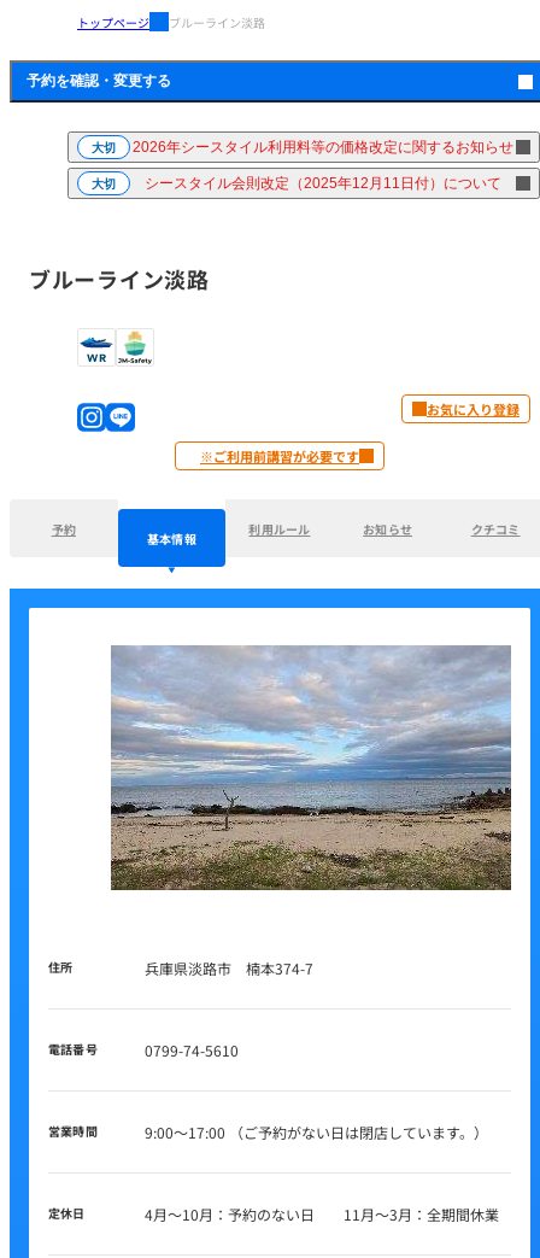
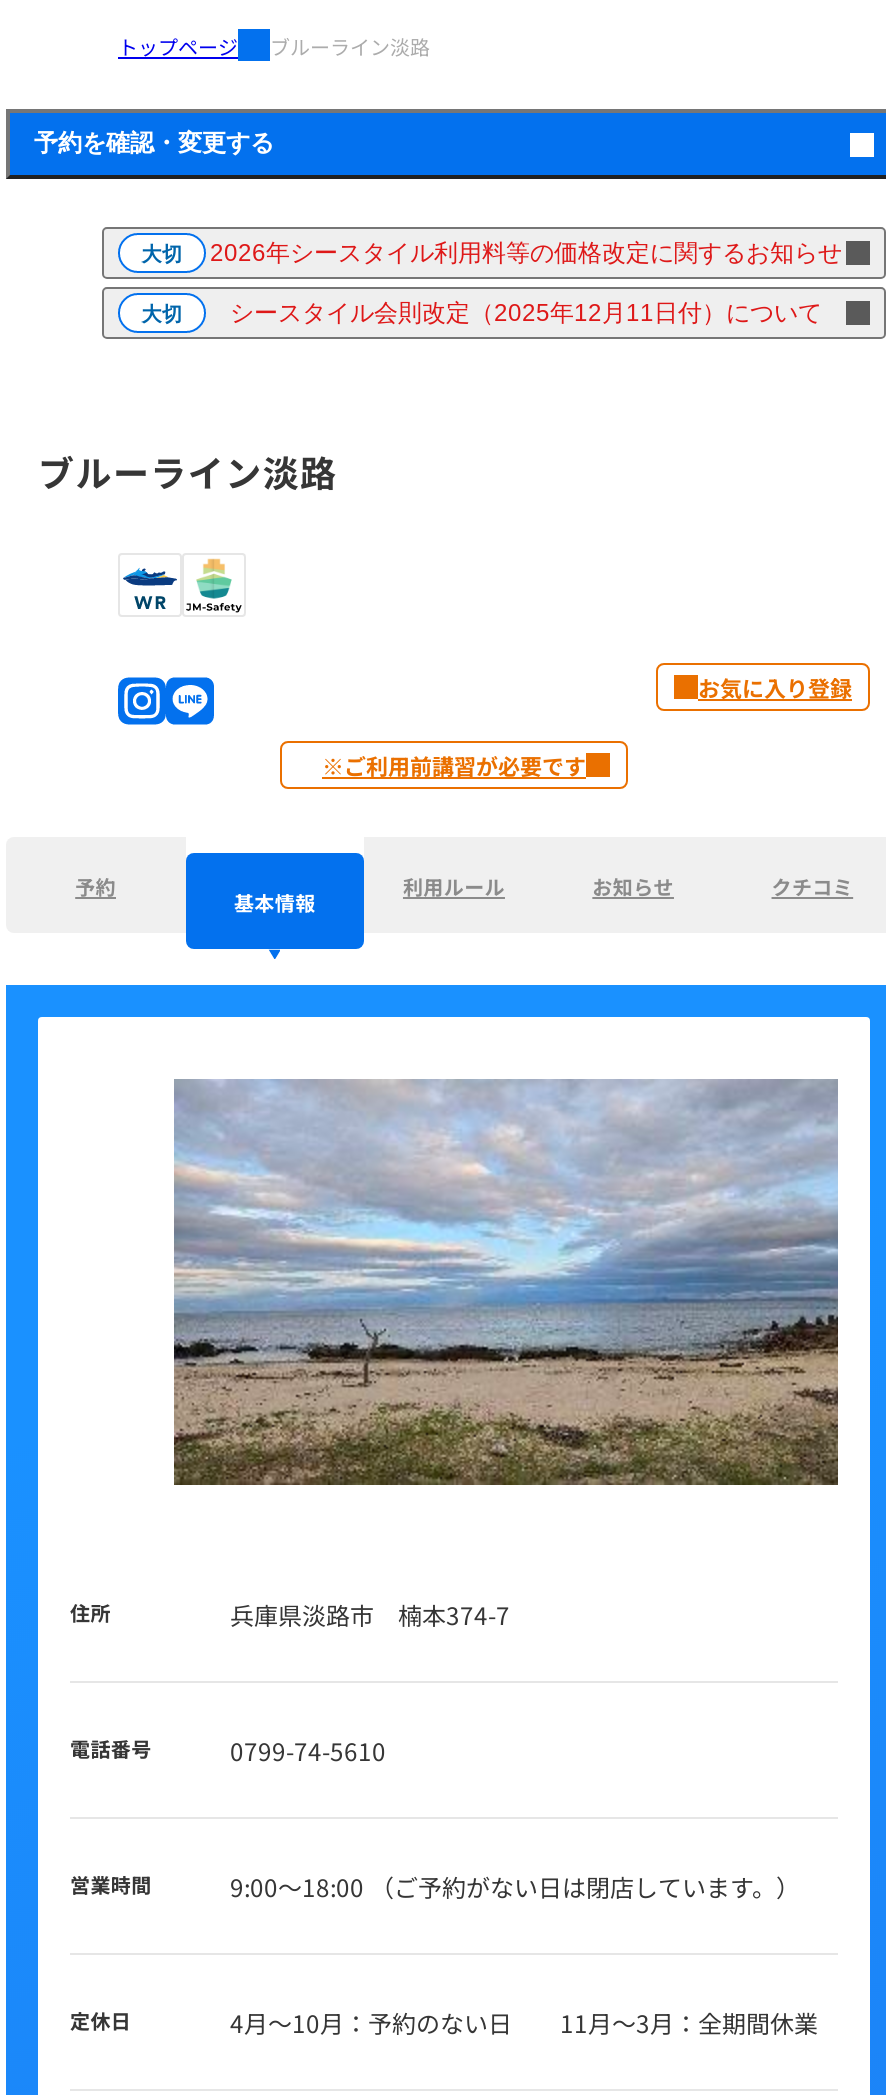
- 9:00～17:00 （ご予約がない日は閉店しています。）
+ 9:00～18:00 （ご予約がない日は閉店しています。）
